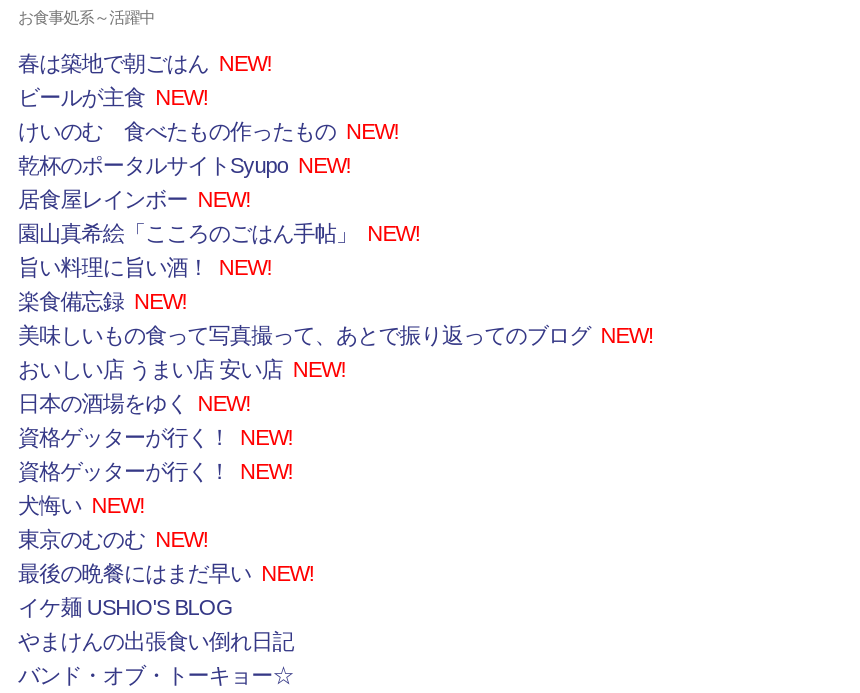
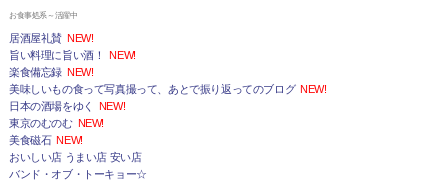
- 春は築地で朝ごはん NEW!
- ビールが主食 NEW!
- けいのむ 食べたもの作ったもの NEW!
- 乾杯のポータルサイトSyupo NEW!
- 居食屋レインボー NEW!
- 園山真希絵「こころのごはん手帖」 NEW!
+ 居酒屋礼賛 NEW!

- おいしい店 うまい店 安い店 NEW!

- 資格ゲッターが行く！ NEW!
- 資格ゲッターが行く！ NEW!
- 犬悔い NEW!

- 最後の晩餐にはまだ早い NEW!
- イケ麺 USHIO'S BLOG
- やまけんの出張食い倒れ日記
+ 美食磁石 NEW!
+ おいしい店 うまい店 安い店
